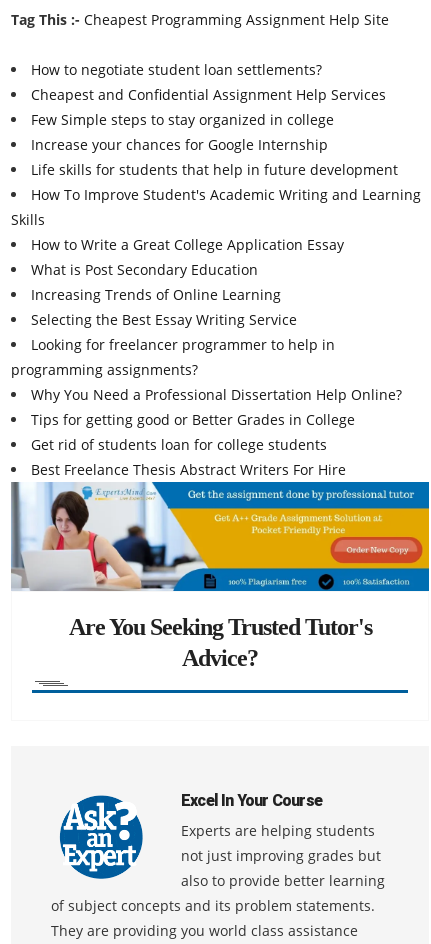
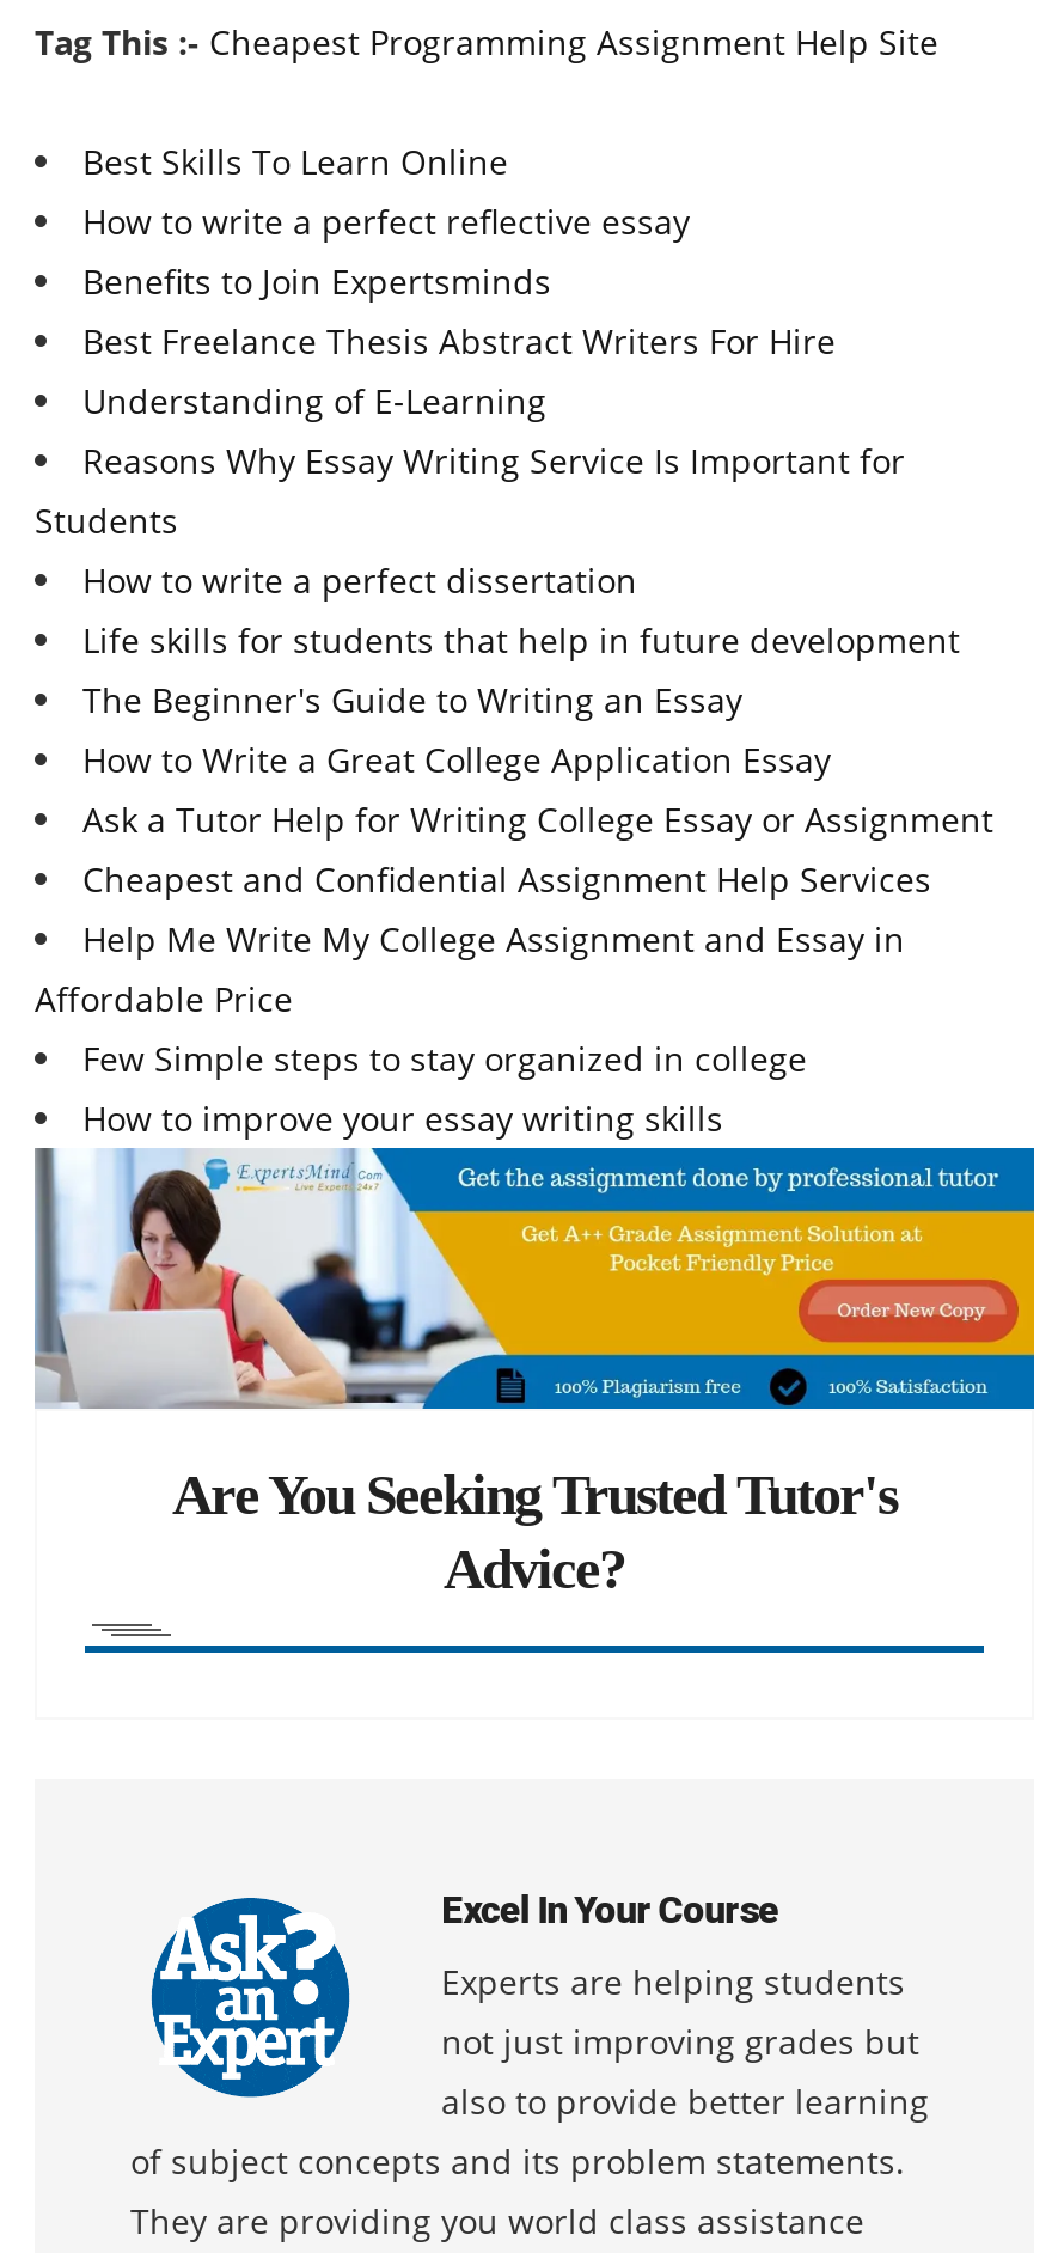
- How to negotiate student loan settlements?
+ Best Skills To Learn Online
+ How to write a perfect reflective essay
+ Benefits to Join Expertsminds
+ Understanding of E-Learning
+ Reasons Why Essay Writing Service Is Important for
+ Students
+ How to write a perfect dissertation
+ The Beginner's Guide to Writing an Essay
+ Ask a Tutor Help for Writing College Essay or Assignment

moved down: Cheapest and Confidential Assignment Help Services

+ Help Me Write My College Assignment and Essay in
+ Affordable Price

moved down: Few Simple steps to stay organized in college

- Increase your chances for Google Internship
- How To Improve Student's Academic Writing and Learning
- Skills
- What is Post Secondary Education
- Increasing Trends of Online Learning
- Selecting the Best Essay Writing Service
- Looking for freelancer programmer to help in
- programming assignments?
- Why You Need a Professional Dissertation Help Online?
- Tips for getting good or Better Grades in College
- Get rid of students loan for college students
+ How to improve your essay writing skills

moved up: Life skills for students that help in future development

moved up: How to Write a Great College Application Essay

moved up: Best Freelance Thesis Abstract Writers For Hire
